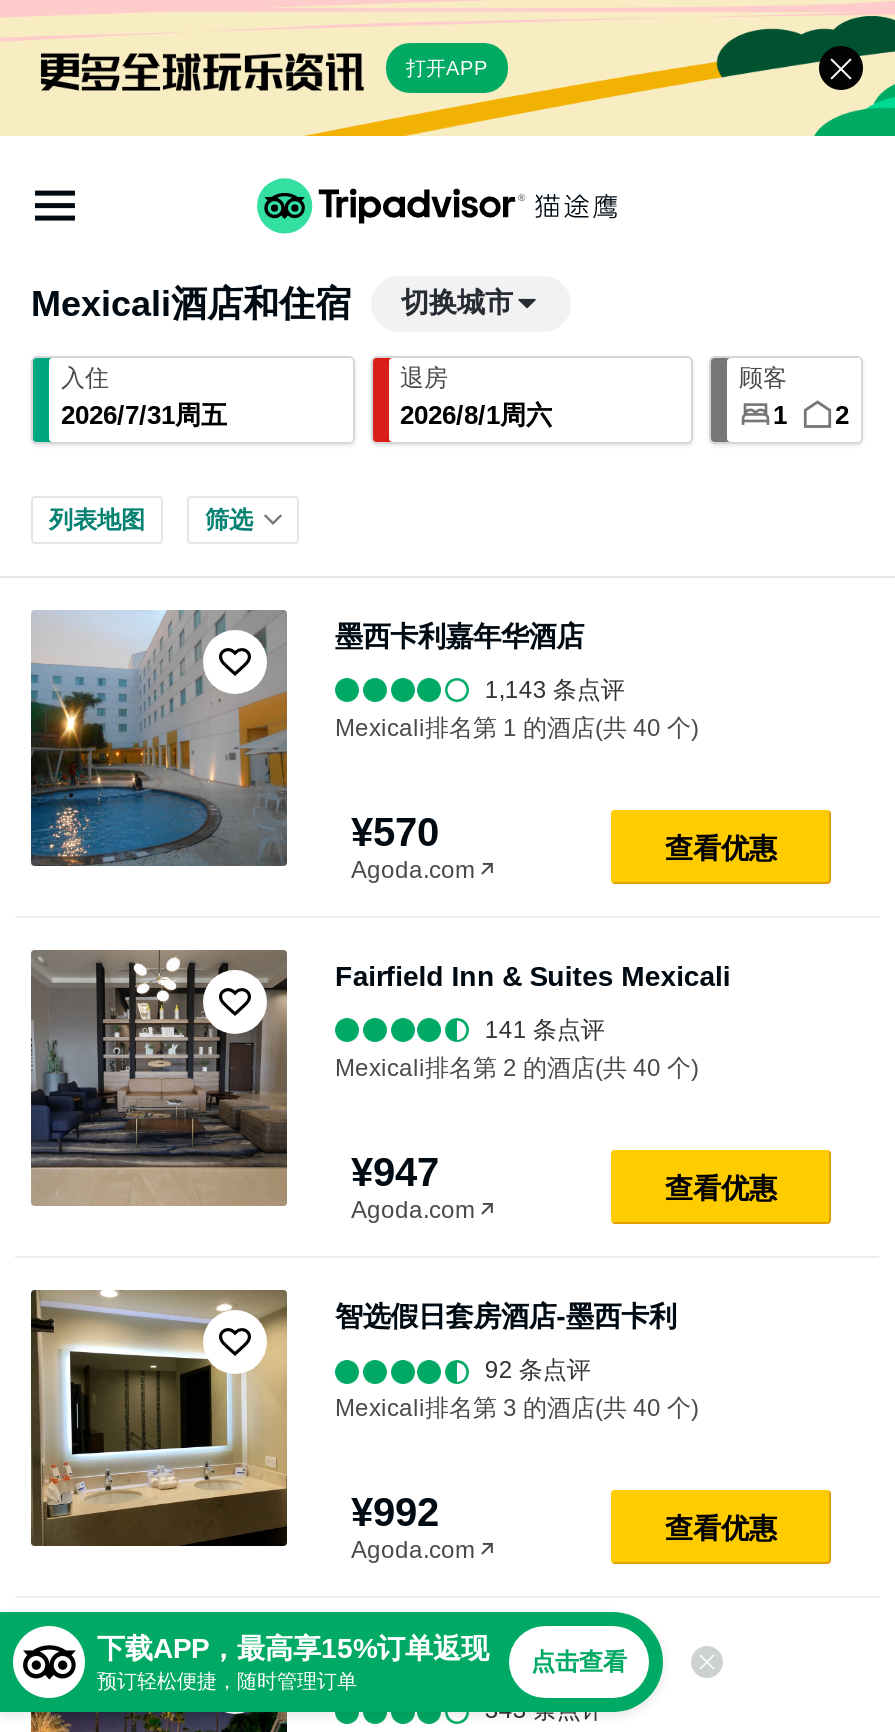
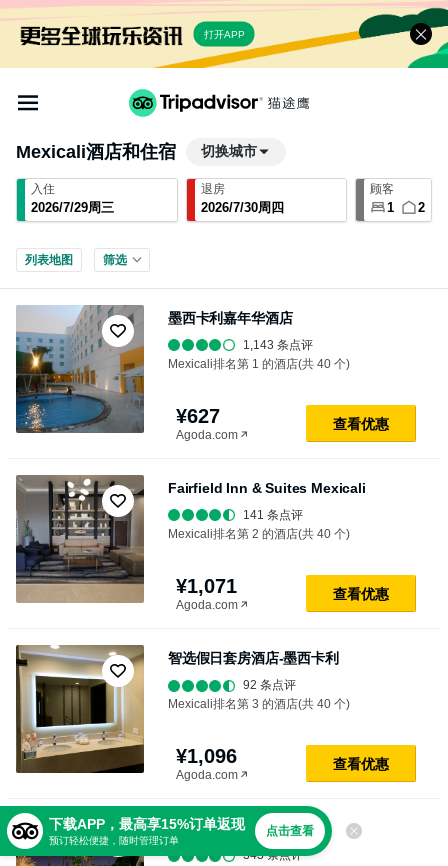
- 2026/7/31周五
+ 2026/7/29周三

- 2026/8/1周六
+ 2026/7/30周四

- ¥570
+ ¥627

- ¥947
+ ¥1,071

- ¥992
+ ¥1,096
